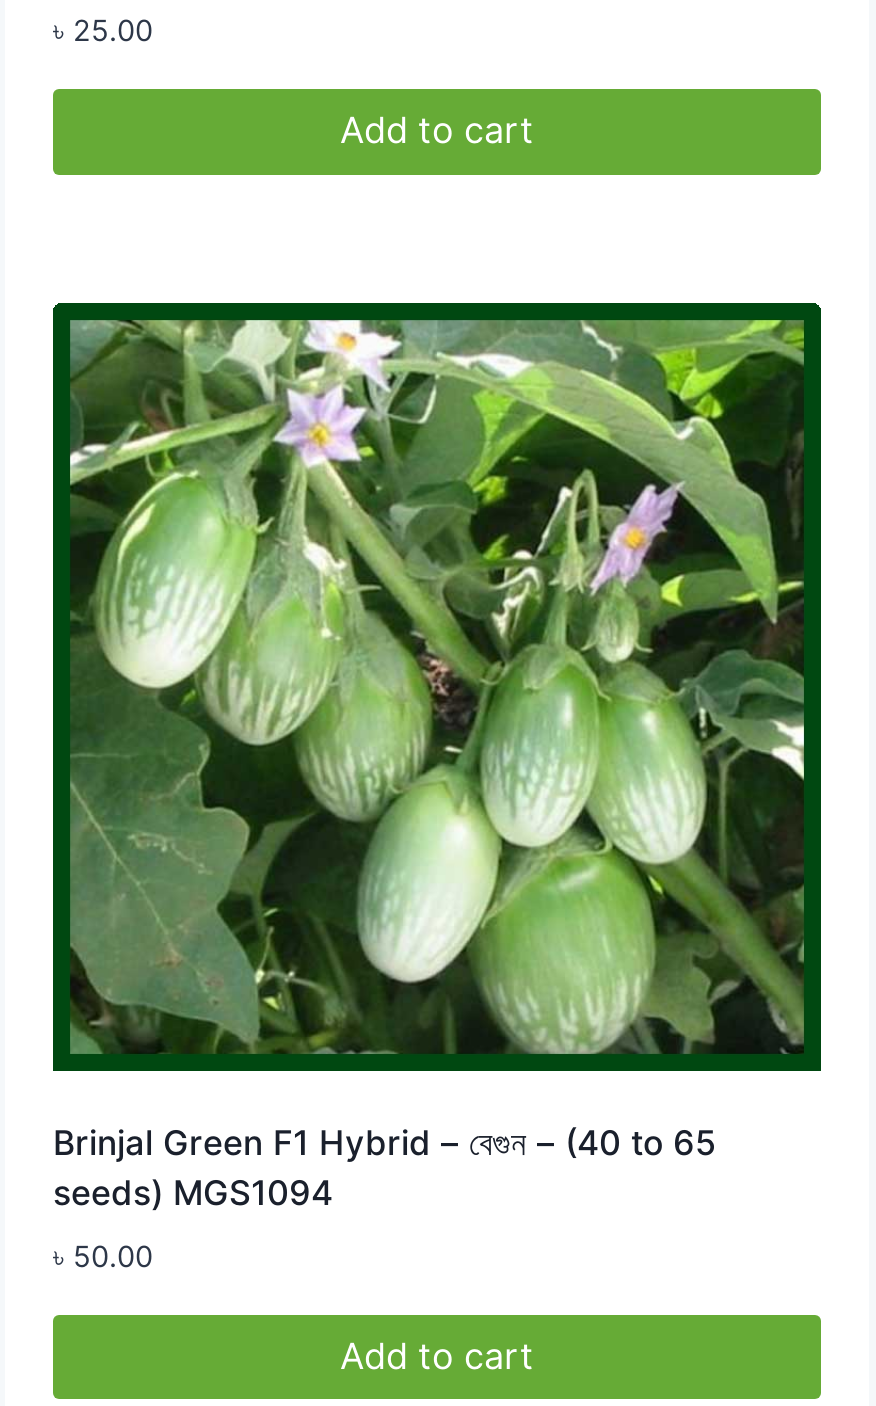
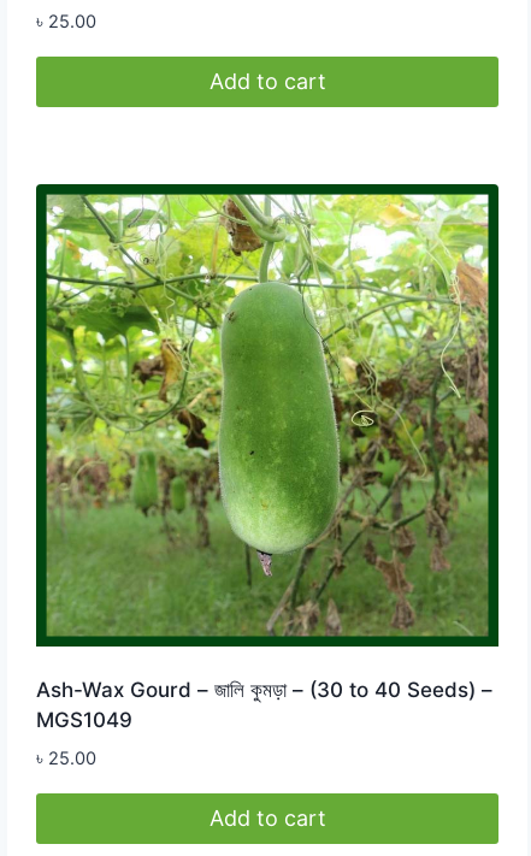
- [image]
- Brinjal Green F1 Hybrid – বেগুন – (40 to 65
- seeds) MGS1094
+ [image]
+ Ash-Wax Gourd – জালি কুমড়া – (30 to 40 Seeds) –
+ MGS1049

- ৳ 50.00
+ ৳ 25.00
